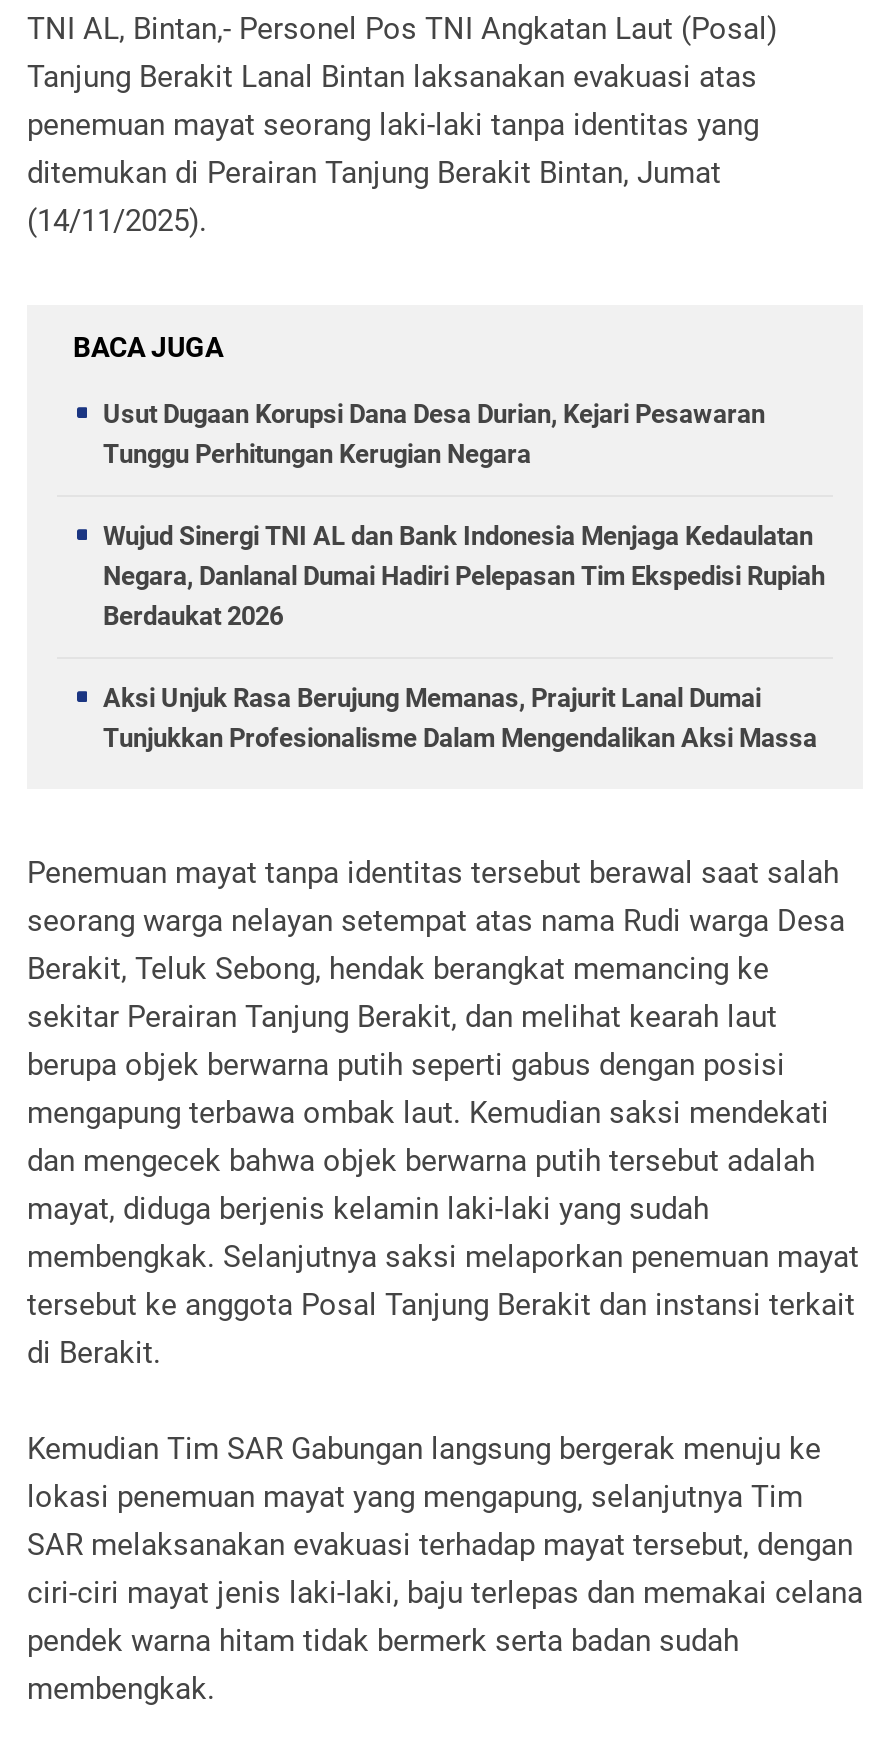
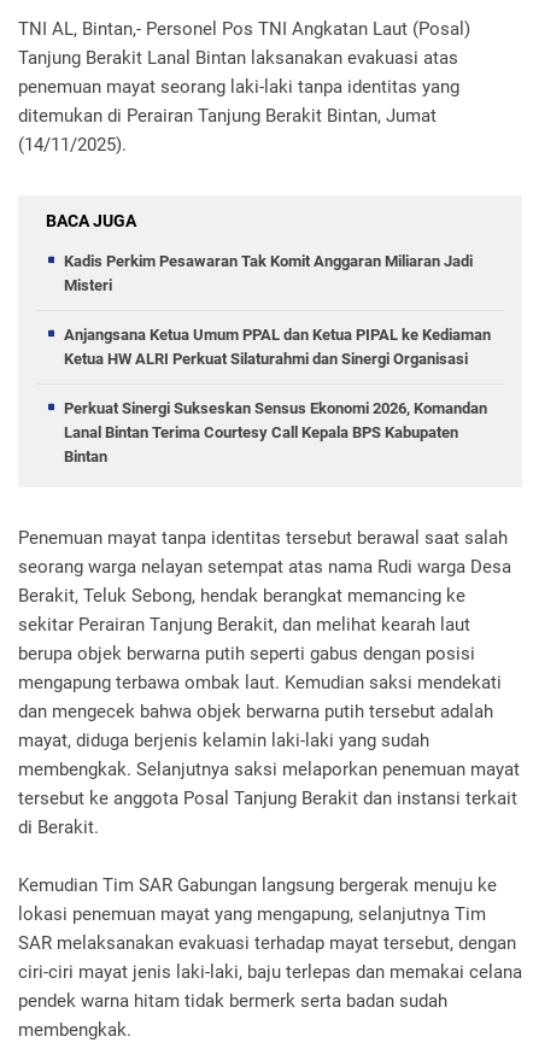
- Usut Dugaan Korupsi Dana Desa Durian, Kejari Pesawaran
- Tunggu Perhitungan Kerugian Negara
+ Kadis Perkim Pesawaran Tak Komit Anggaran Miliaran Jadi
+ Misteri

- Wujud Sinergi TNI AL dan Bank Indonesia Menjaga Kedaulatan
- Negara, Danlanal Dumai Hadiri Pelepasan Tim Ekspedisi Rupiah
- Berdaukat 2026
+ Anjangsana Ketua Umum PPAL dan Ketua PIPAL ke Kediaman
+ Ketua HW ALRI Perkuat Silaturahmi dan Sinergi Organisasi

- Aksi Unjuk Rasa Berujung Memanas, Prajurit Lanal Dumai
- Tunjukkan Profesionalisme Dalam Mengendalikan Aksi Massa
+ Perkuat Sinergi Sukseskan Sensus Ekonomi 2026, Komandan
+ Lanal Bintan Terima Courtesy Call Kepala BPS Kabupaten
+ Bintan
